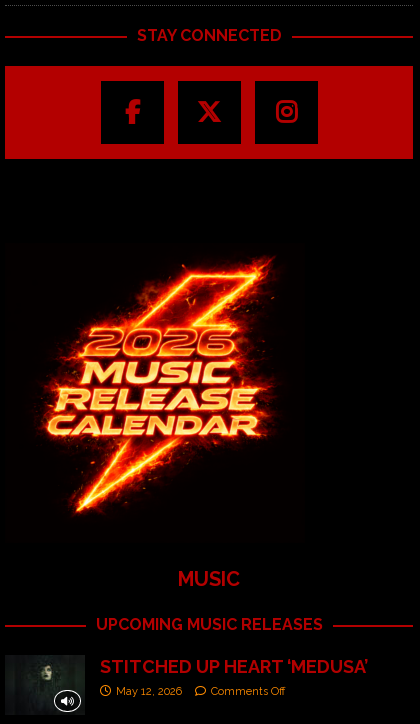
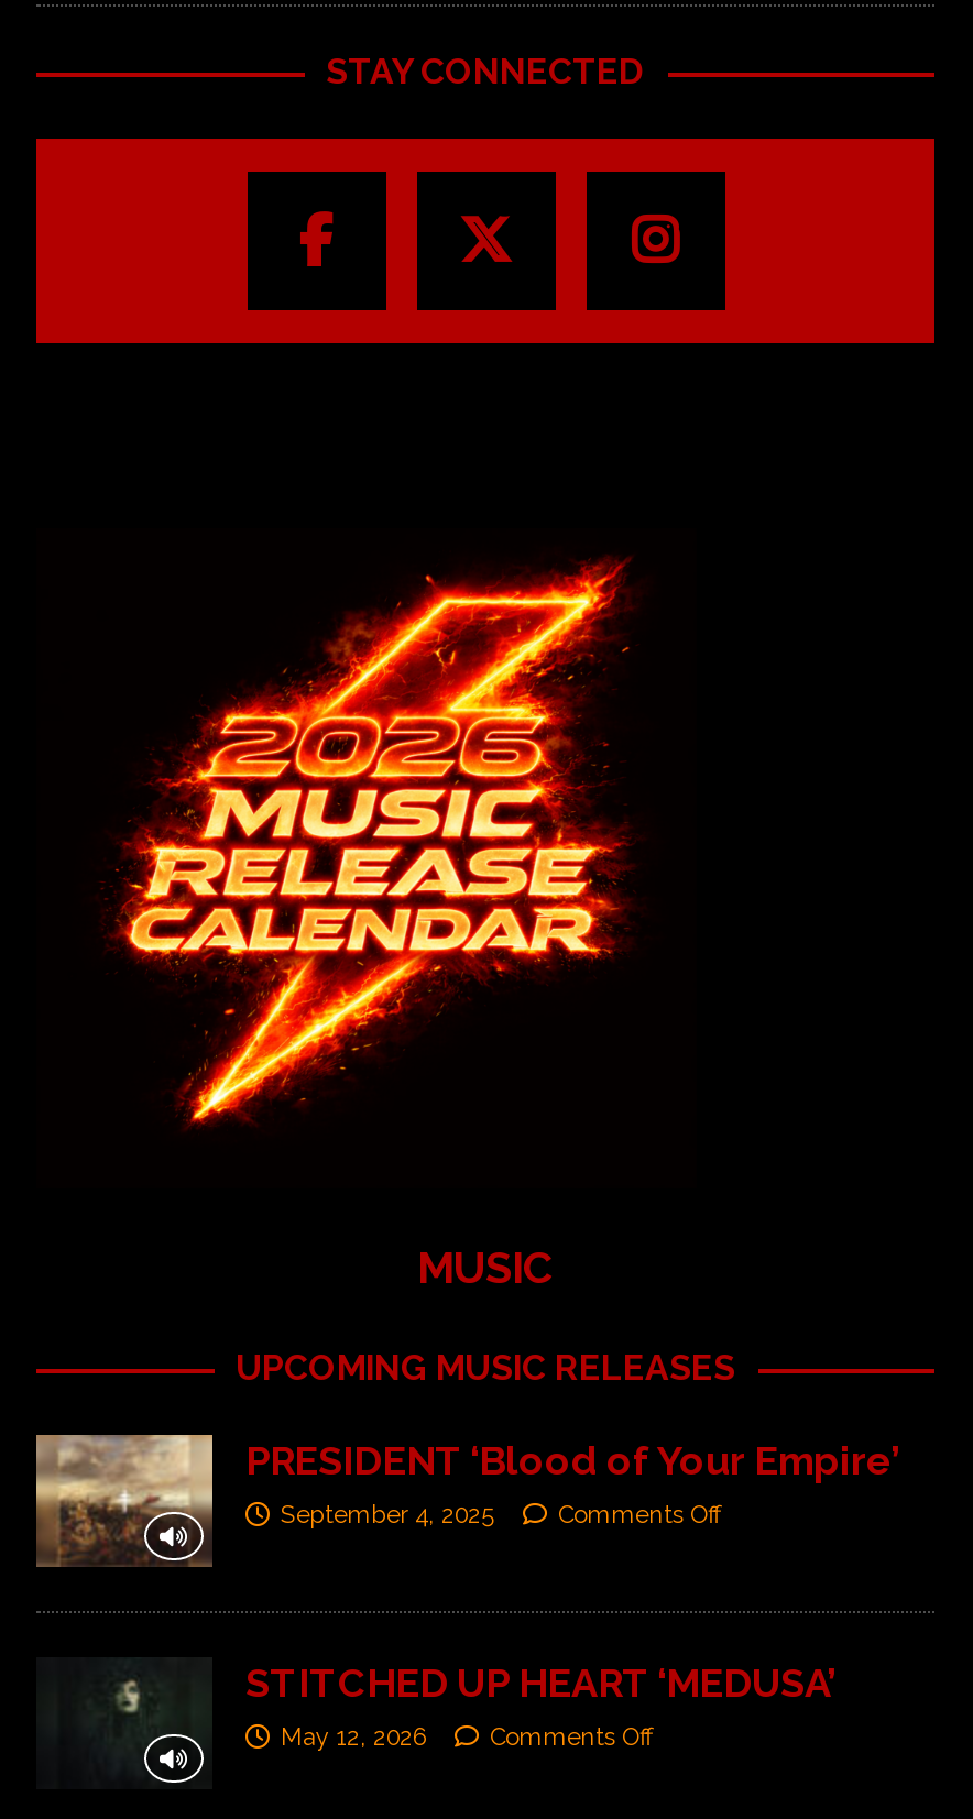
+ [image]
+ PRESIDENT ‘Blood of Your Empire’
+ September 4, 2025
+ Comments Off
